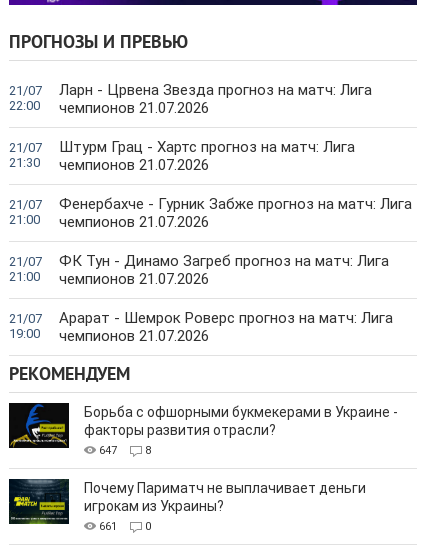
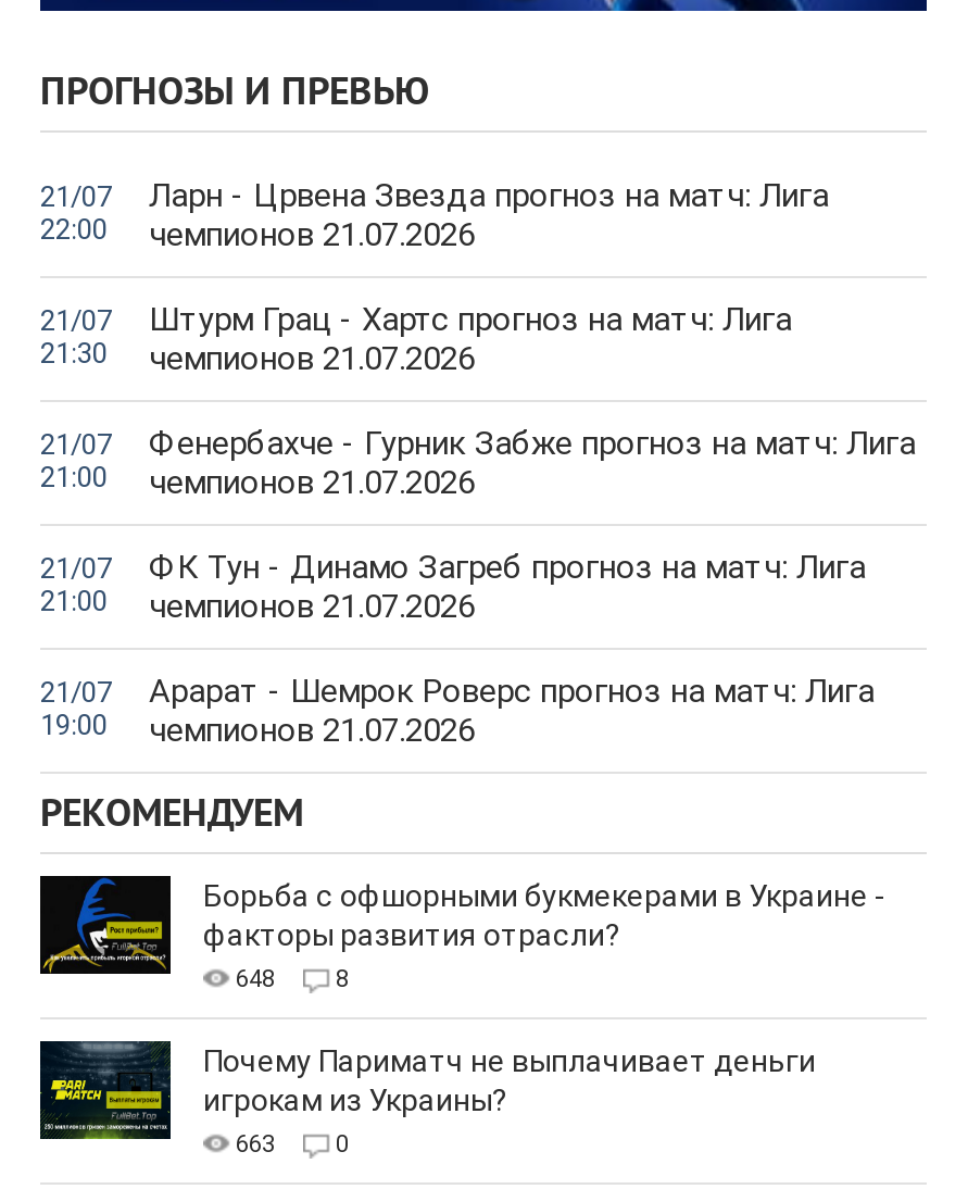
- 647
+ 648

- 661
+ 663
